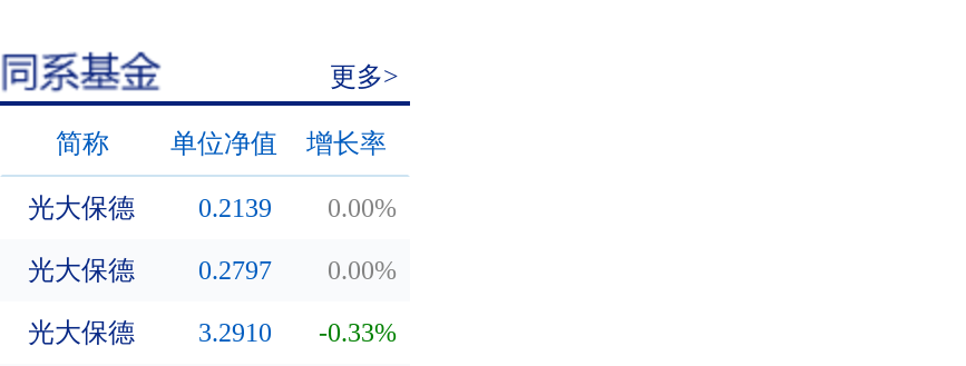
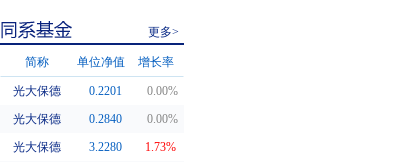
- 0.2139 0.00%
+ 0.2201 0.00%

- 0.2797 0.00%
+ 0.2840 0.00%

- 3.2910
+ 3.2280

- -0.33%
+ 1.73%
